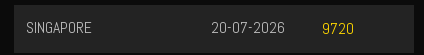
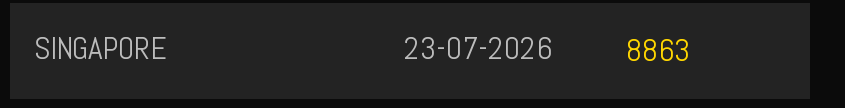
- 20-07-2026
+ 23-07-2026

- 9720
+ 8863
